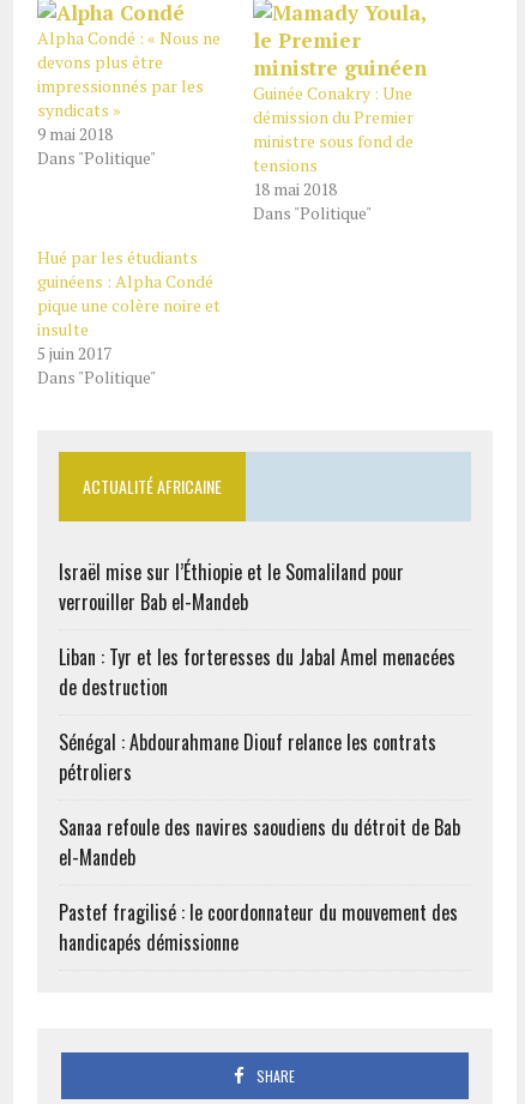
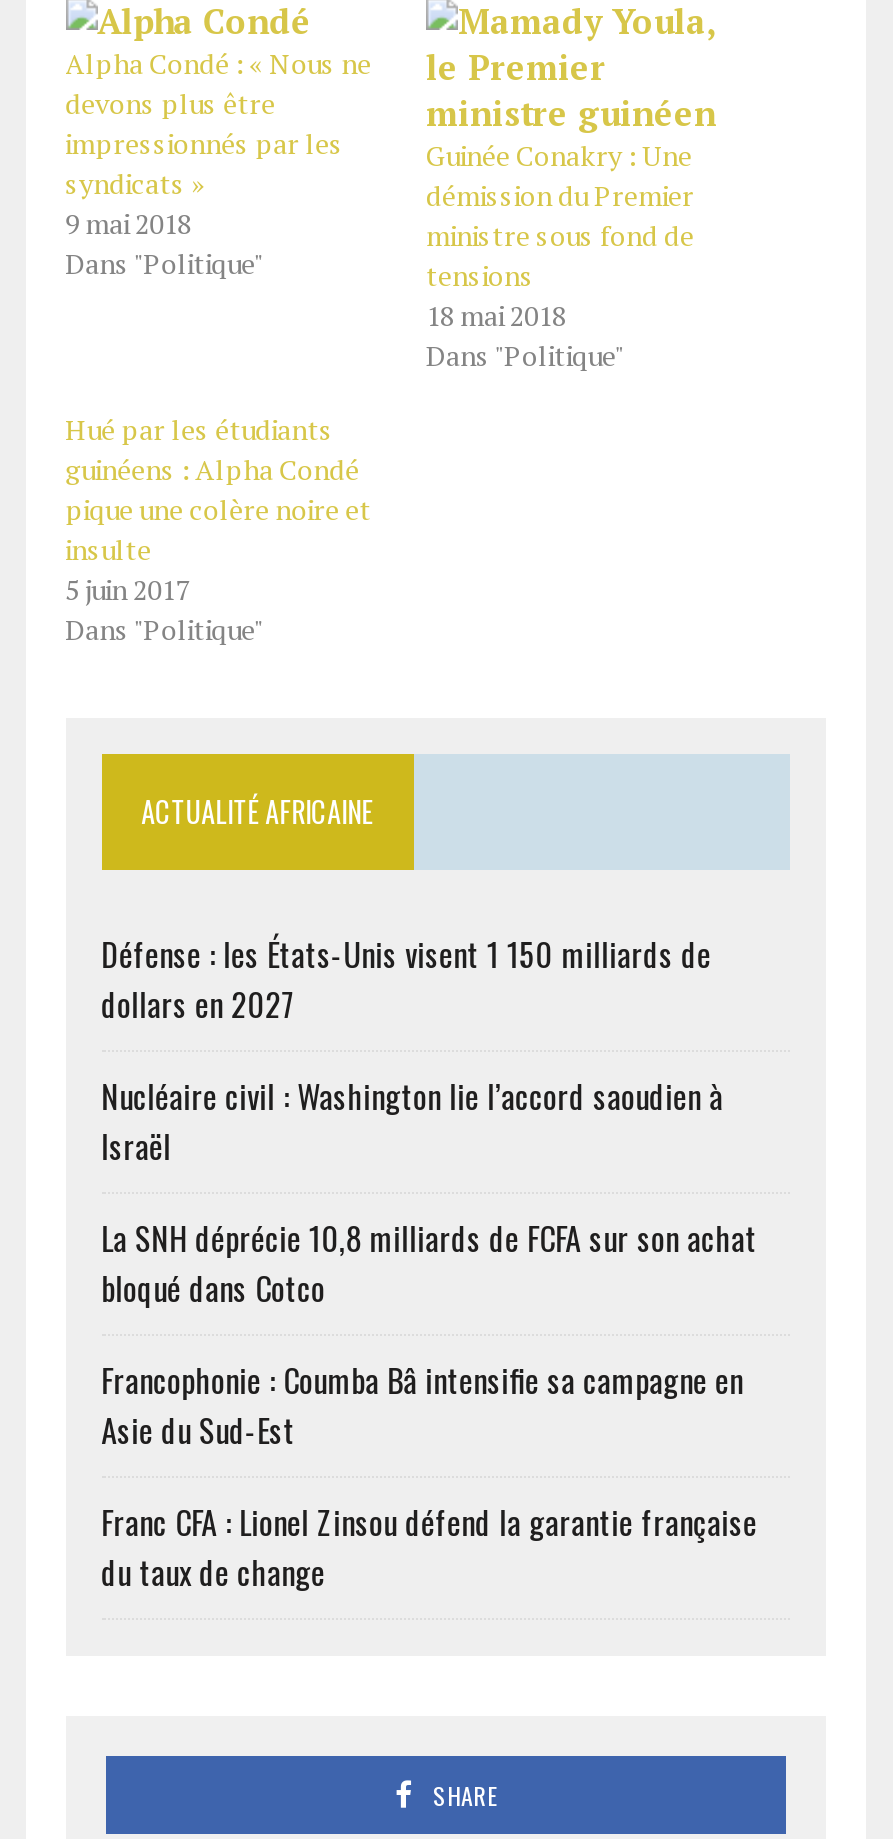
- Israël mise sur l’Éthiopie et le Somaliland pour
- verrouiller Bab el-Mandeb
+ Défense : les États-Unis visent 1 150 milliards de
+ dollars en 2027

- Liban : Tyr et les forteresses du Jabal Amel menacées
- de destruction
+ Nucléaire civil : Washington lie l’accord saoudien à
+ Israël

- Sénégal : Abdourahmane Diouf relance les contrats
- pétroliers
+ La SNH déprécie 10,8 milliards de FCFA sur son achat
+ bloqué dans Cotco

- Sanaa refoule des navires saoudiens du détroit de Bab
- el-Mandeb
+ Francophonie : Coumba Bâ intensifie sa campagne en
+ Asie du Sud-Est

- Pastef fragilisé : le coordonnateur du mouvement des
- handicapés démissionne
+ Franc CFA : Lionel Zinsou défend la garantie française
+ du taux de change
